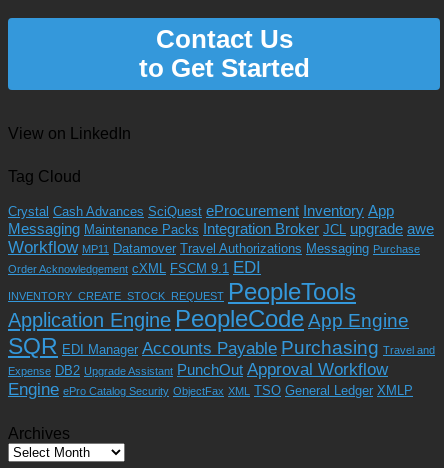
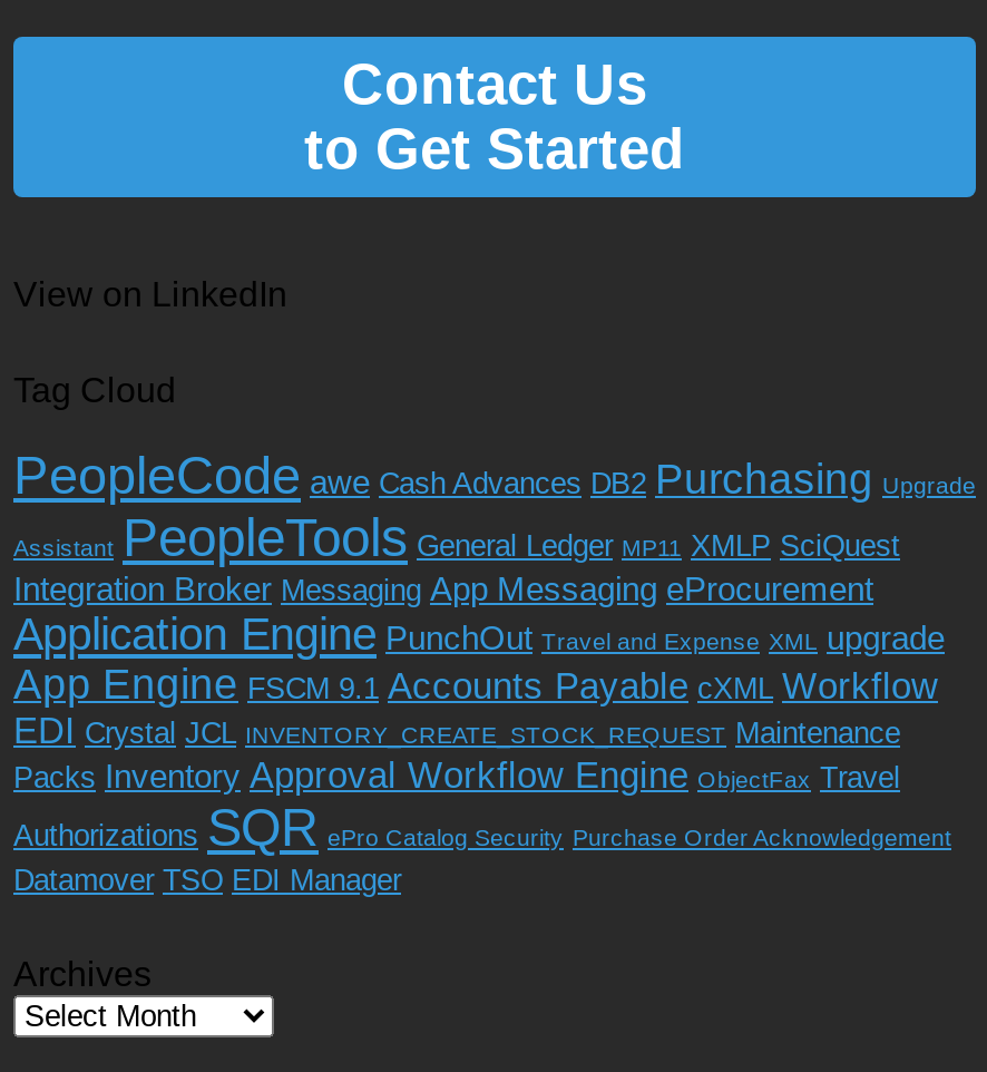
- Crystal Cash Advances SciQuest eProcurement Inventory App
- Messaging Maintenance Packs Integration Broker JCL upgrade awe
- Workflow MP11 Datamover Travel Authorizations Messaging Purchase
- Order Acknowledgement cXML FSCM 9.1 EDI
- INVENTORY_CREATE_STOCK_REQUEST PeopleTools
- Application Engine PeopleCode App Engine
- SQR EDI Manager Accounts Payable Purchasing Travel and
- Expense DB2 Upgrade Assistant PunchOut Approval Workflow
- Engine ePro Catalog Security ObjectFax XML TSO General Ledger XMLP
+ PeopleCode awe Cash Advances DB2 Purchasing Upgrade
+ Assistant PeopleTools General Ledger MP11 XMLP SciQuest
+ Integration Broker Messaging App Messaging eProcurement
+ Application Engine PunchOut Travel and Expense XML upgrade
+ App Engine FSCM 9.1 Accounts Payable cXML Workflow
+ EDI Crystal JCL INVENTORY_CREATE_STOCK_REQUEST Maintenance
+ Packs Inventory Approval Workflow Engine ObjectFax Travel
+ Authorizations SQR ePro Catalog Security Purchase Order Acknowledgement
+ Datamover TSO EDI Manager
